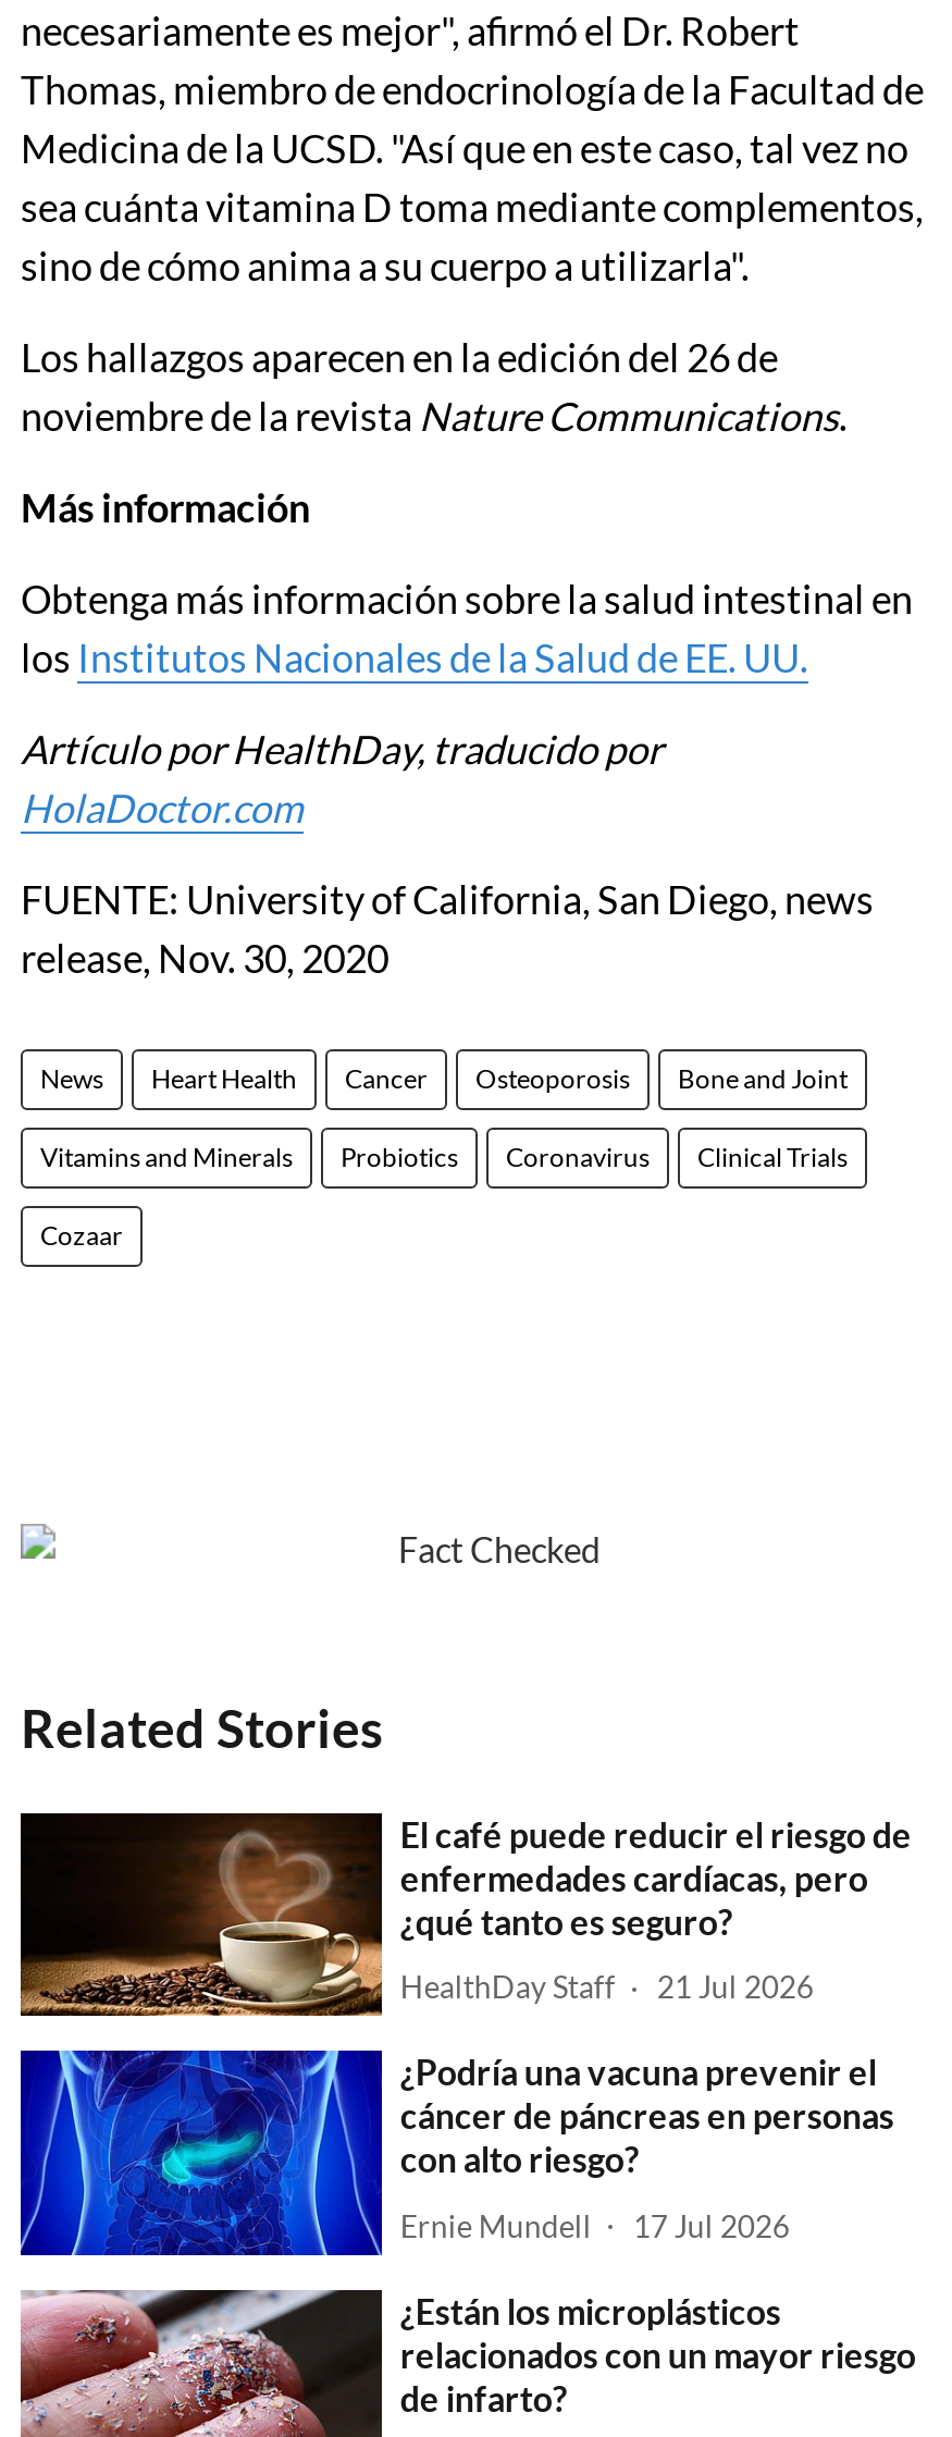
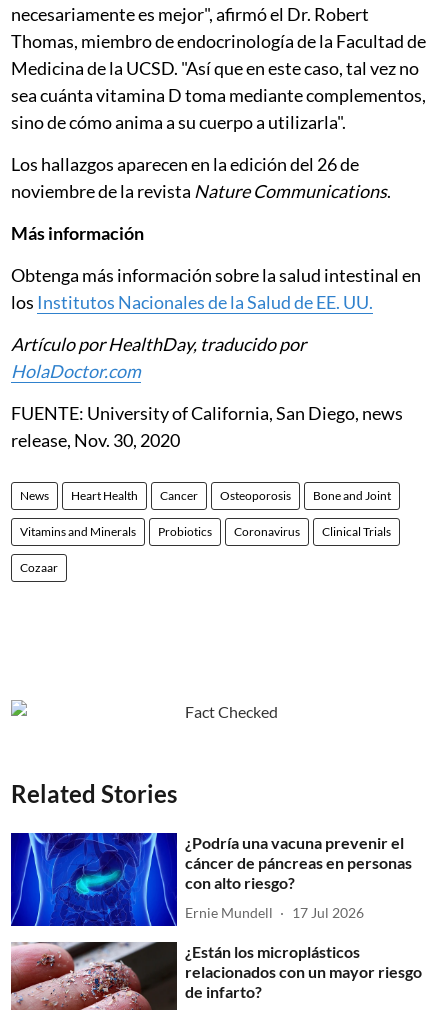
- [image]
- El café puede reducir el riesgo de
- enfermedades cardíacas, pero
- ¿qué tanto es seguro?
- HealthDay Staff
- 21 Jul 2026
